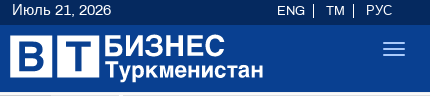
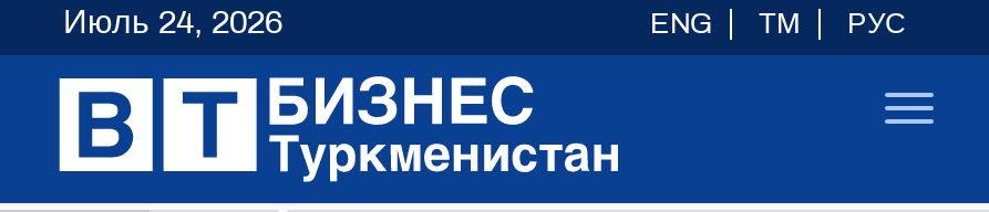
- Июль 21, 2026
+ Июль 24, 2026
